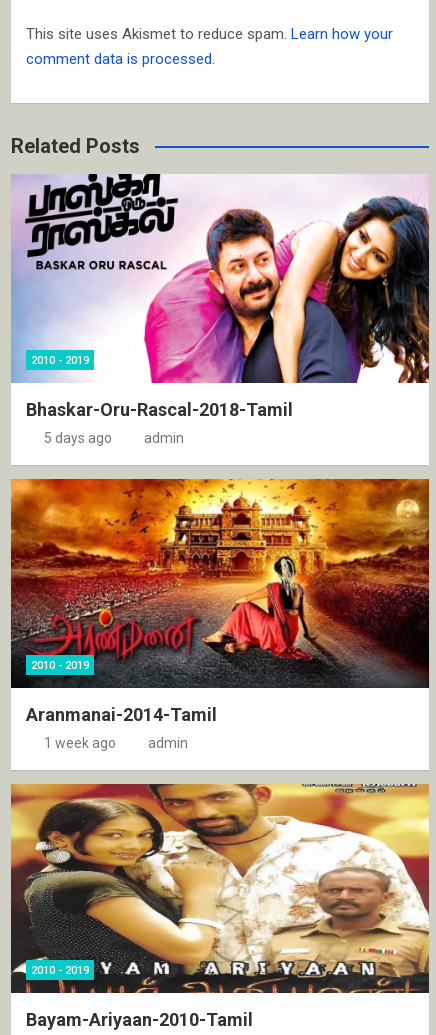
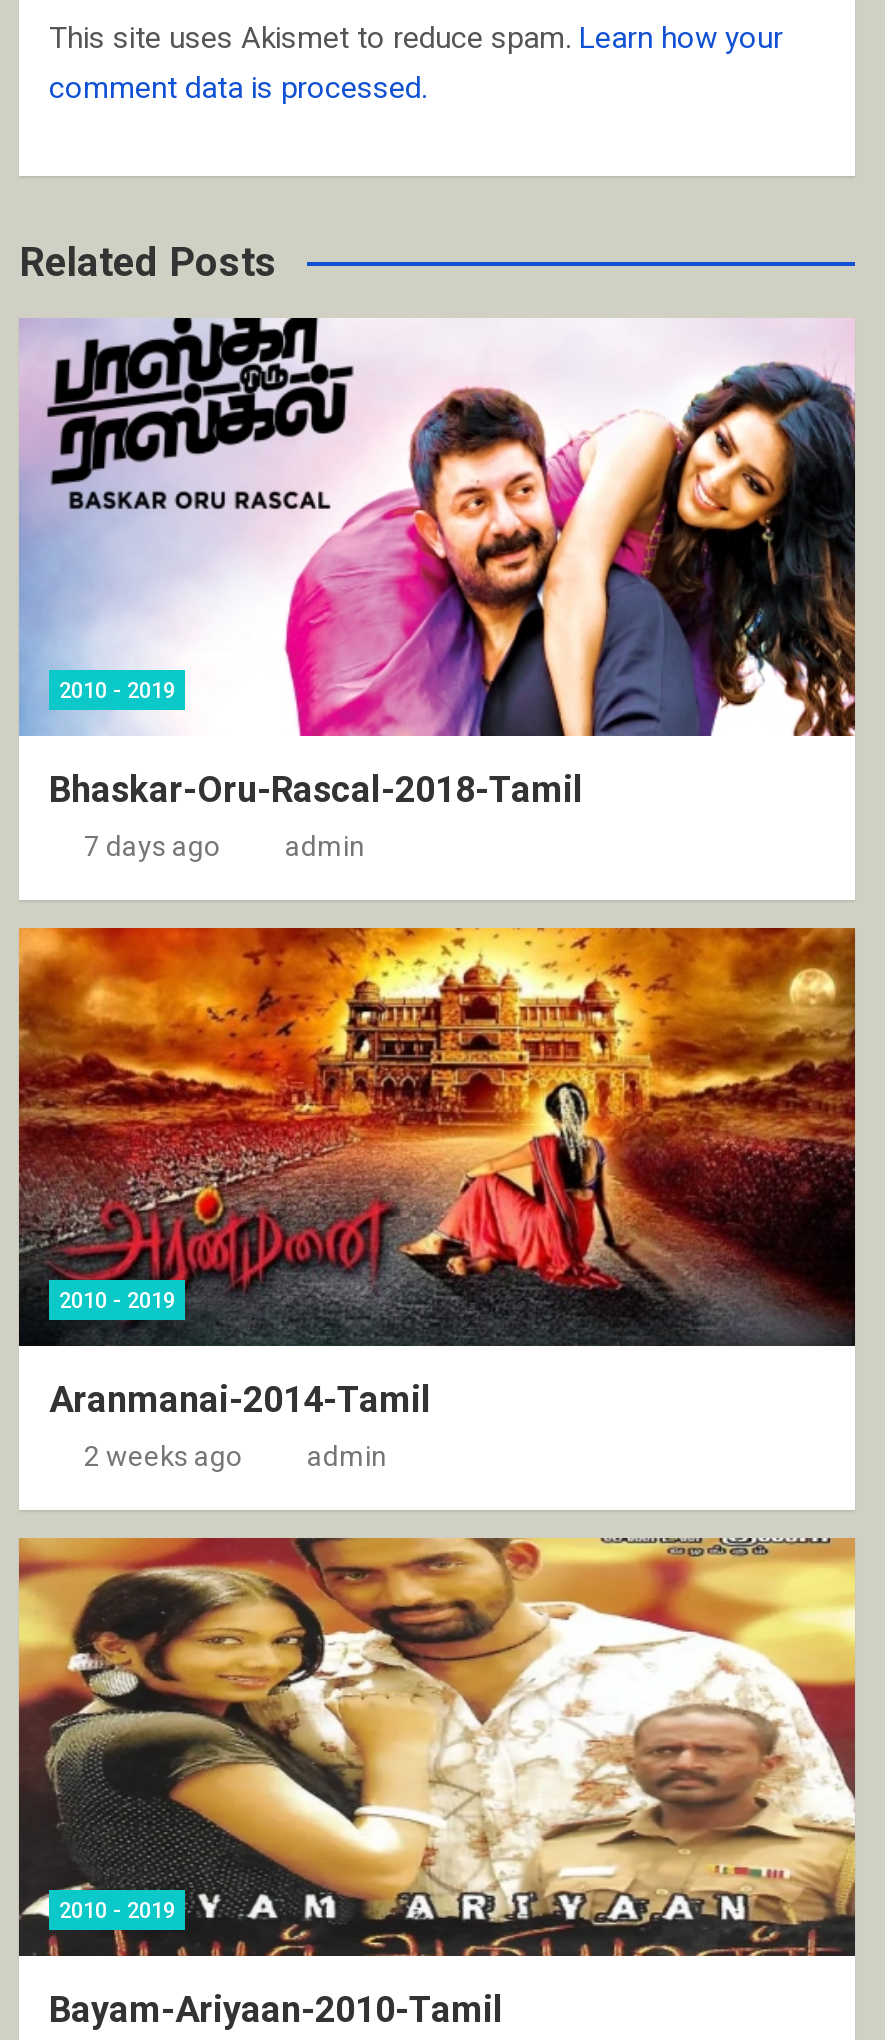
- 5 days ago
+ 7 days ago

- 1 week ago
+ 2 weeks ago
